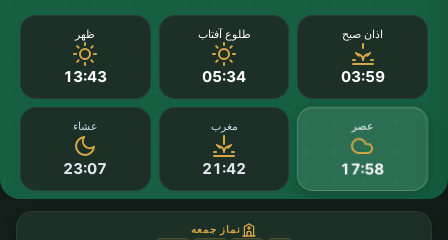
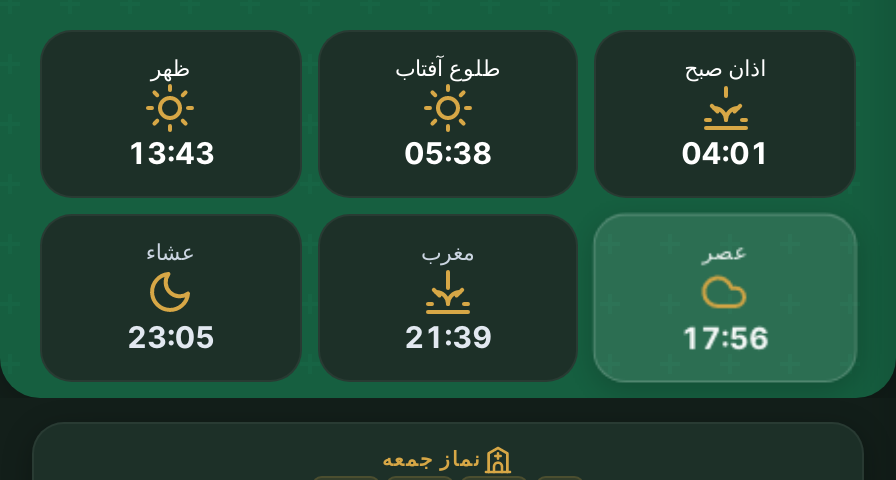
- 05:34
+ 05:38

- 03:59
+ 04:01

- 23:07
+ 23:05

- 21:42
+ 21:39

- 17:58
+ 17:56
